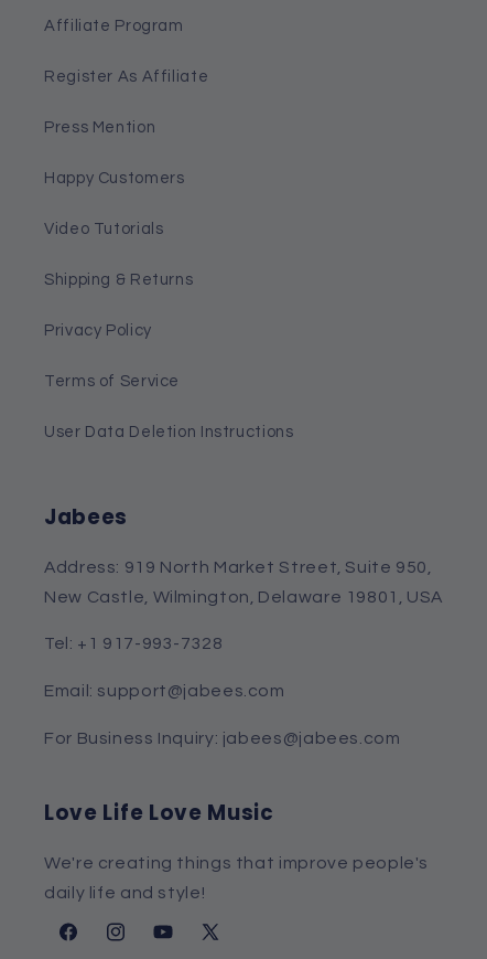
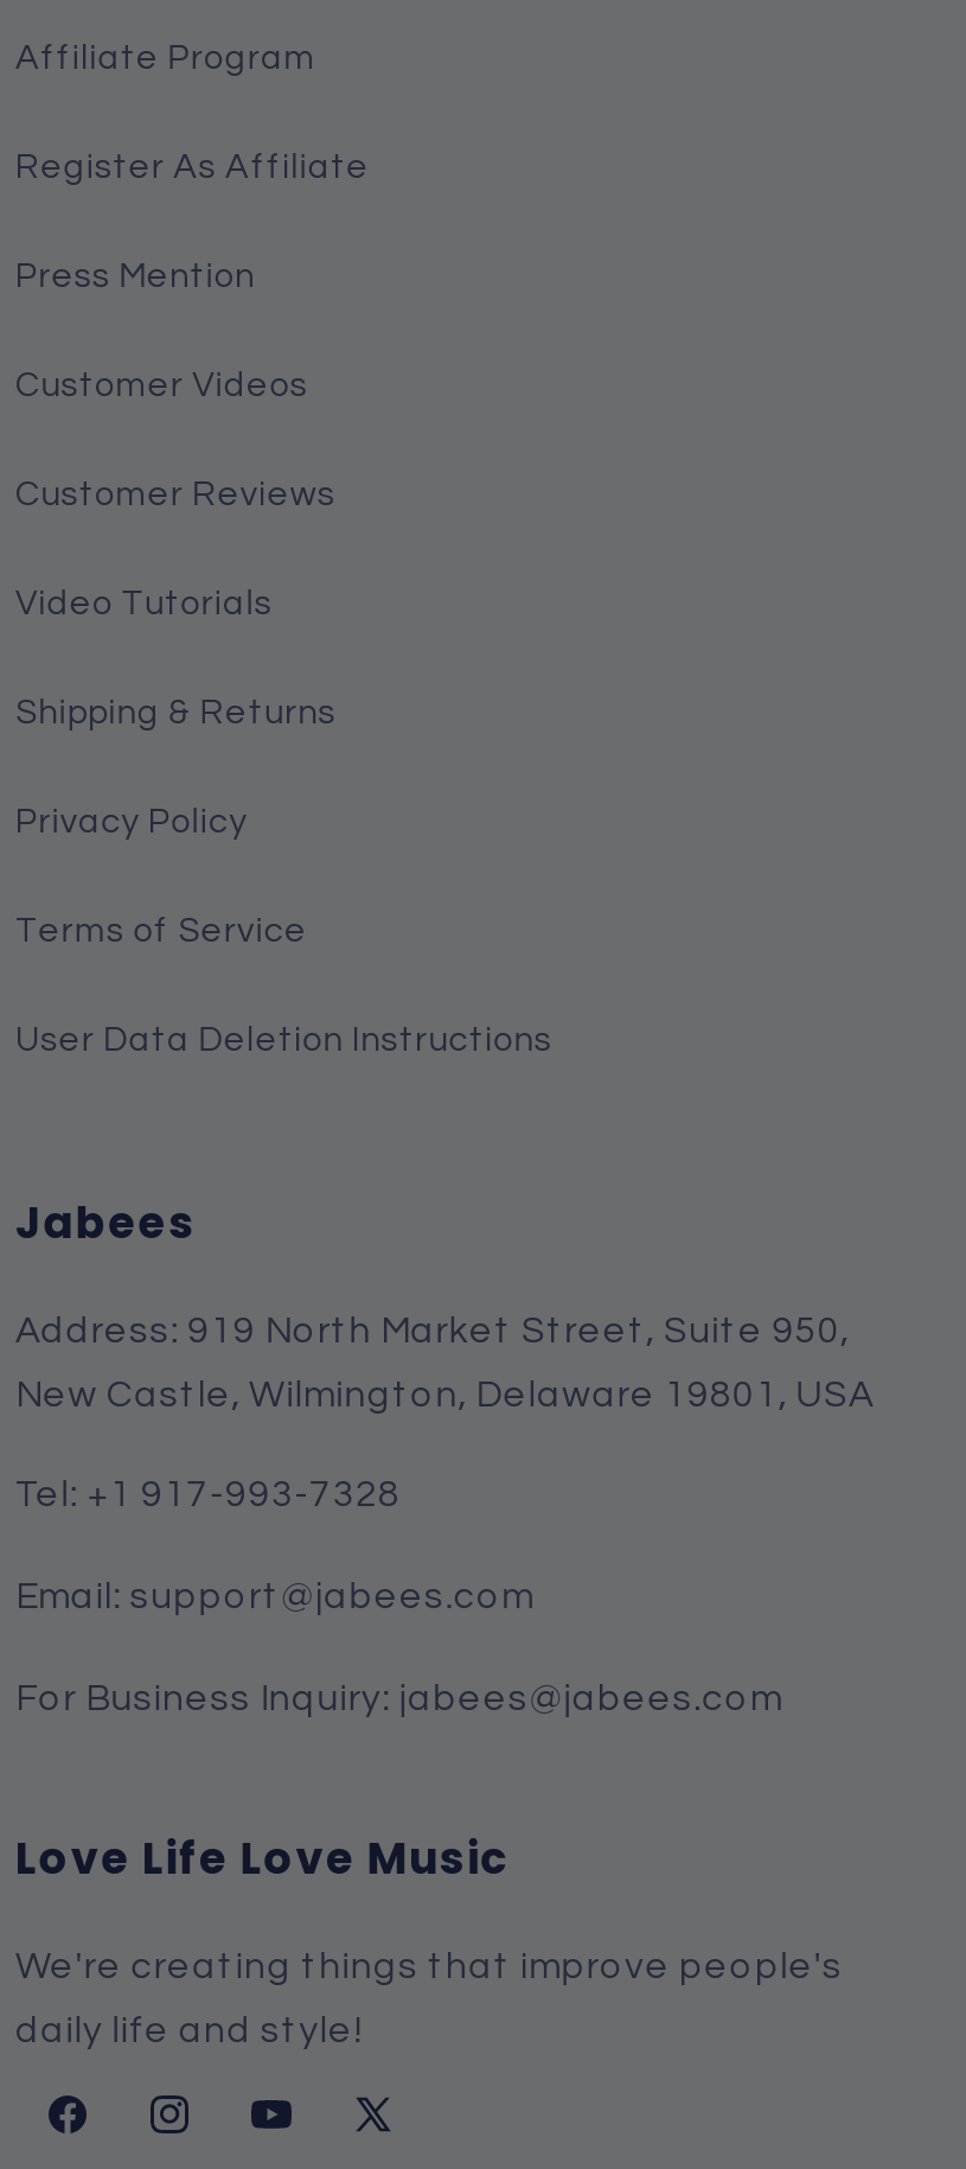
- Happy Customers
+ Customer Videos
+ Customer Reviews
